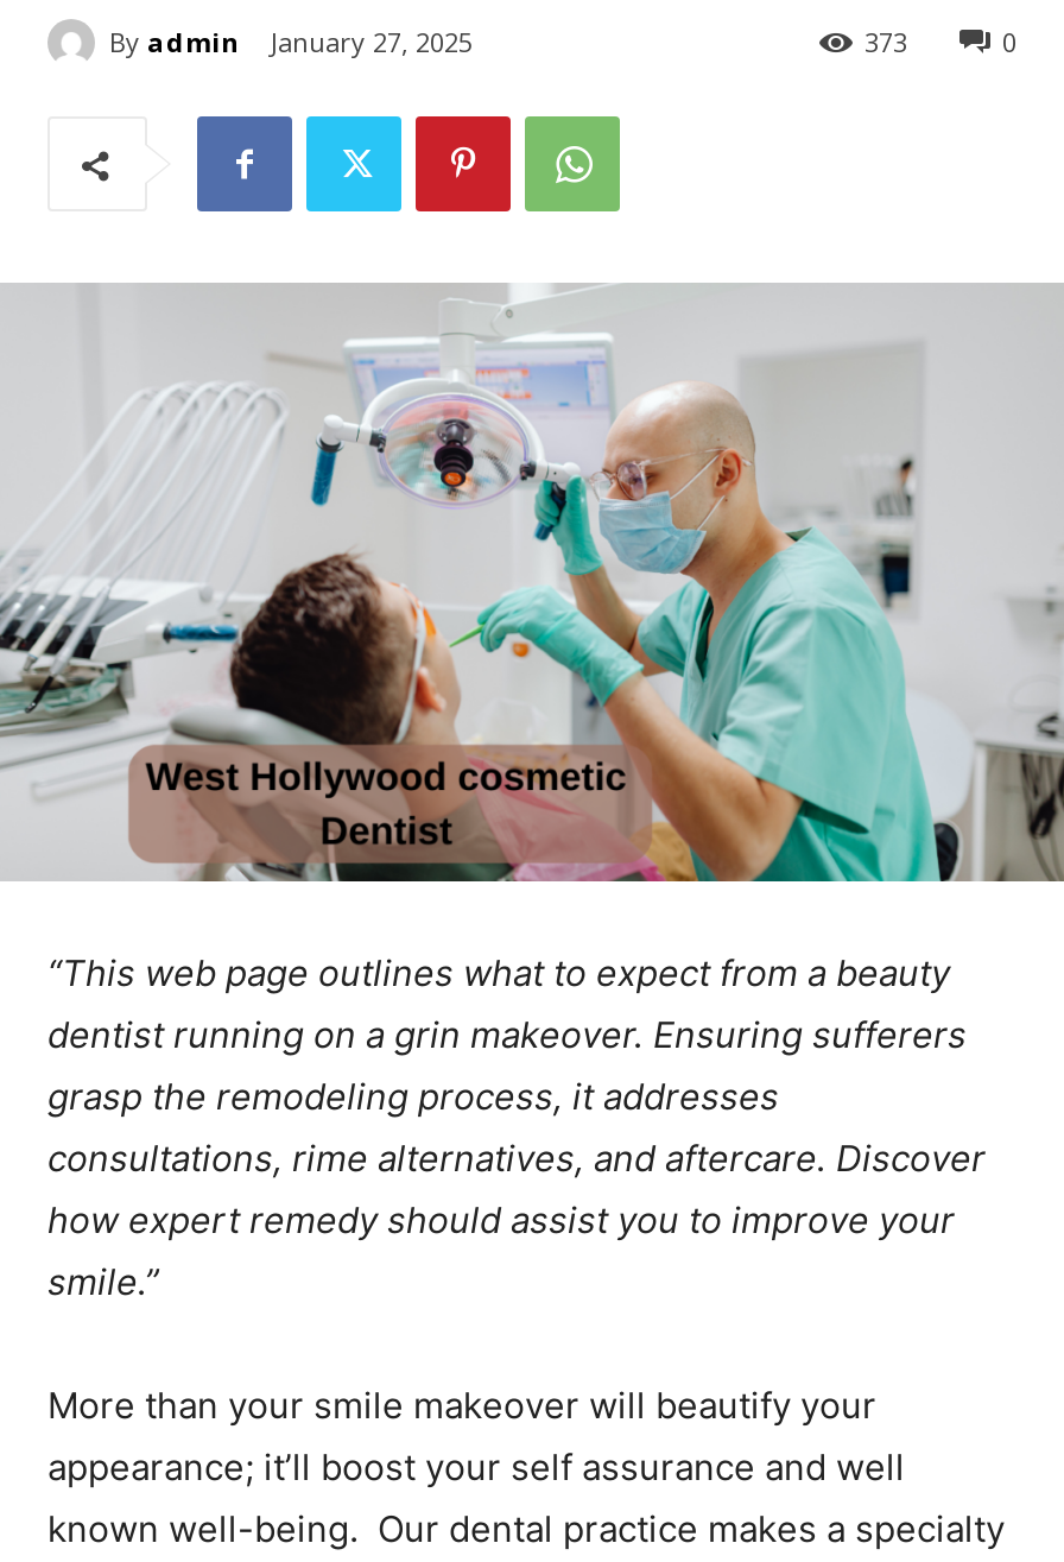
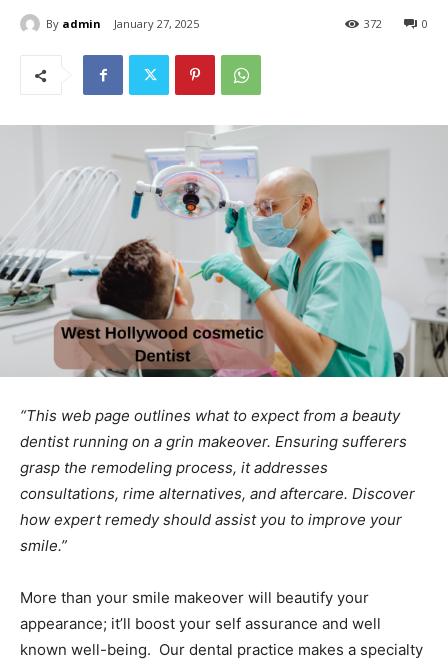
- 373
+ 372
